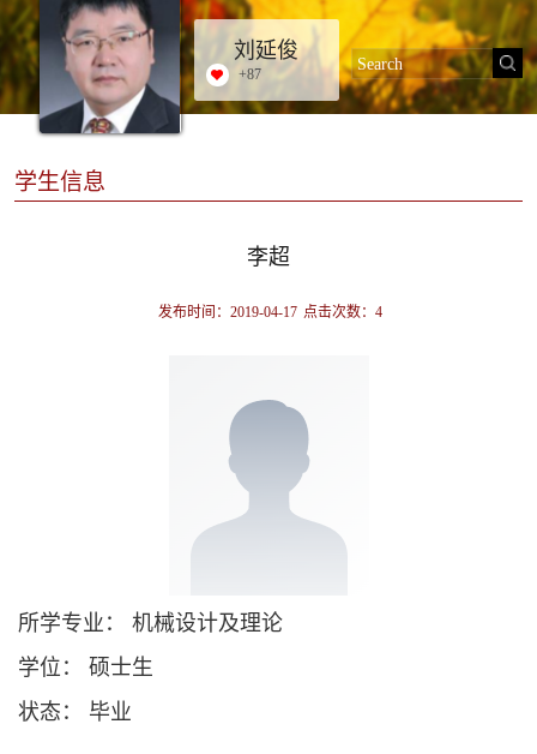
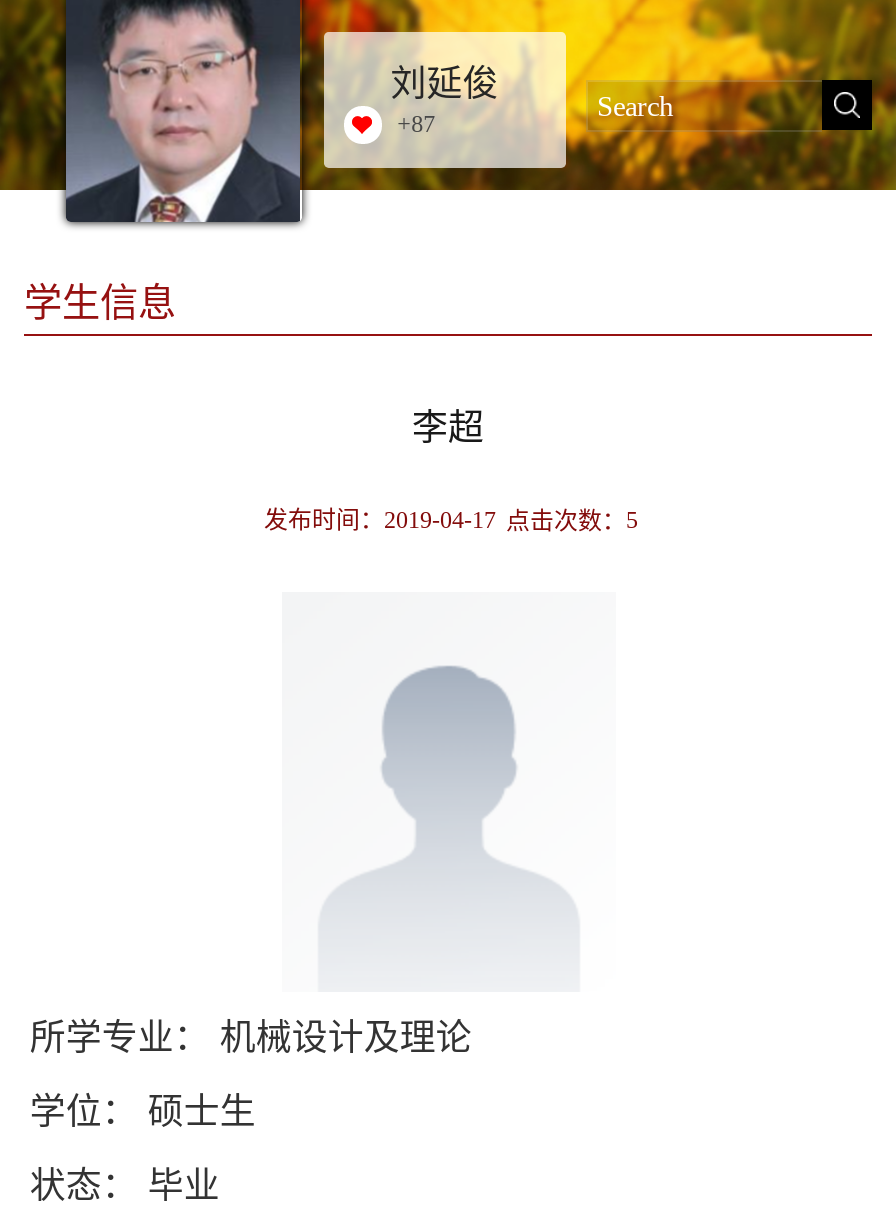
- 发布时间：2019-04-17 点击次数：4
+ 发布时间：2019-04-17 点击次数：5
